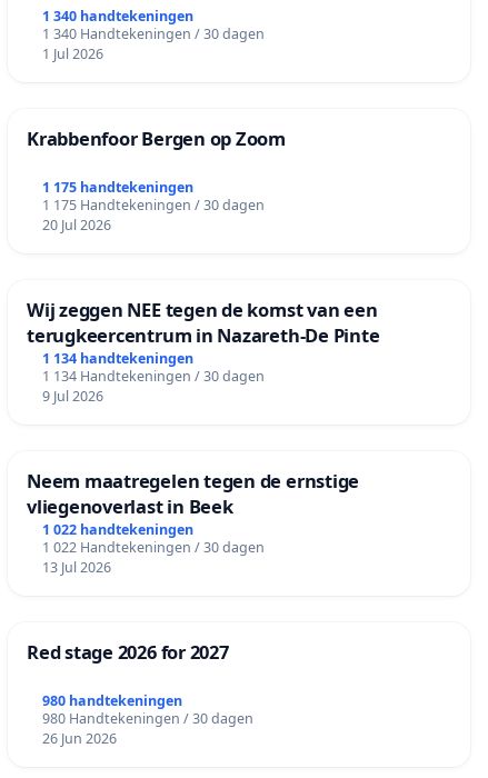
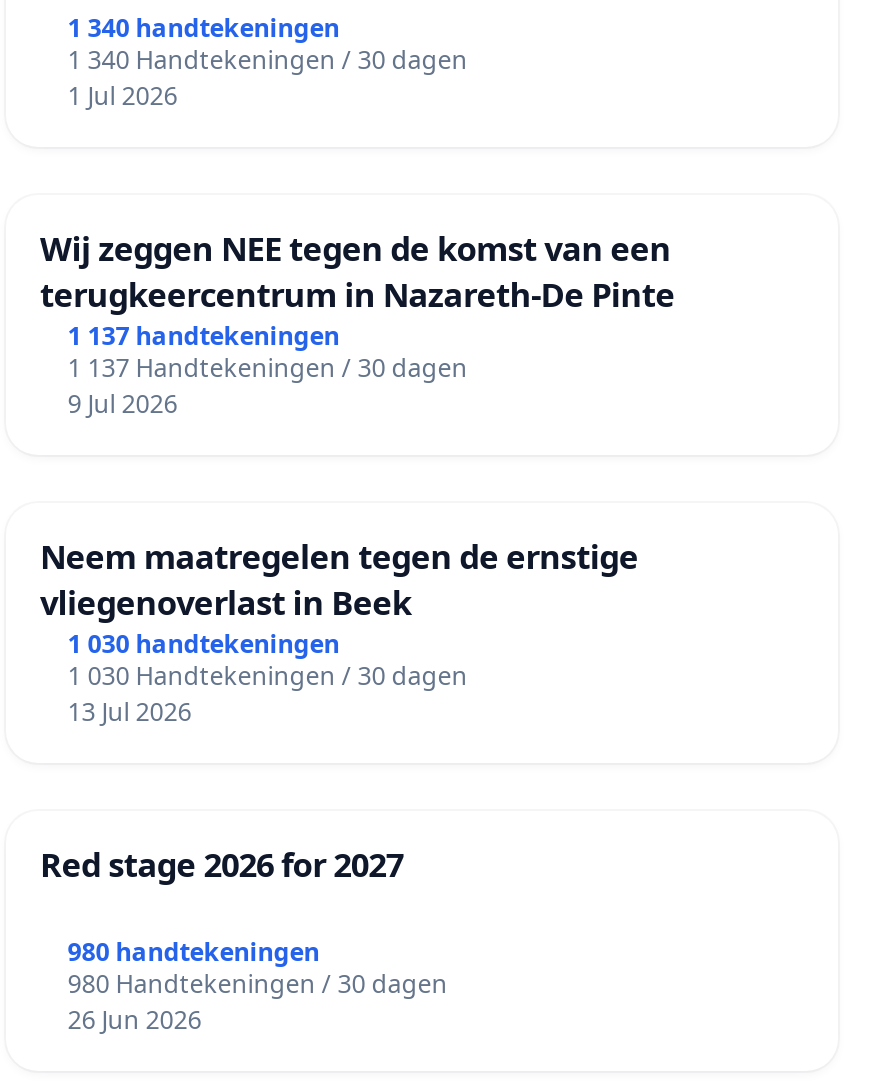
- Krabbenfoor Bergen op Zoom
- 1 175 handtekeningen
- 1 175 Handtekeningen / 30 dagen
- 20 Jul 2026

- 1 134 handtekeningen
+ 1 137 handtekeningen

- 1 134 Handtekeningen / 30 dagen
+ 1 137 Handtekeningen / 30 dagen

- 1 022 handtekeningen
+ 1 030 handtekeningen

- 1 022 Handtekeningen / 30 dagen
+ 1 030 Handtekeningen / 30 dagen
